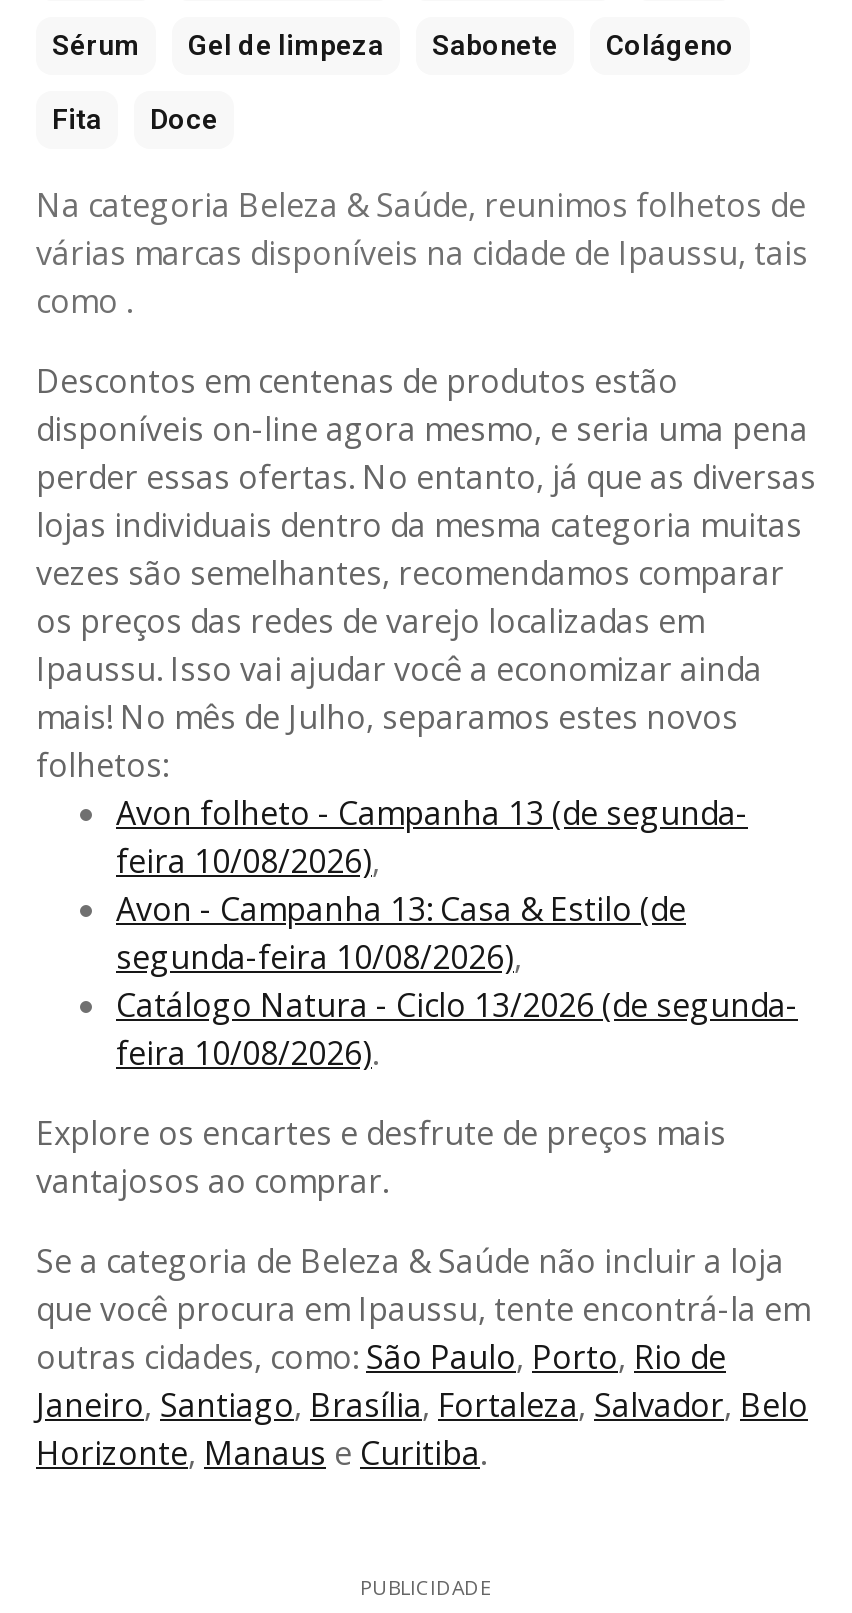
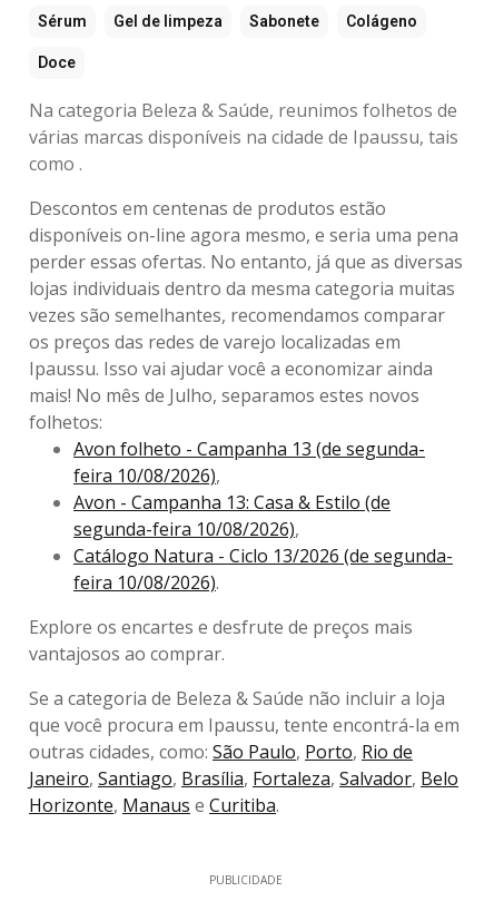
- Fita
